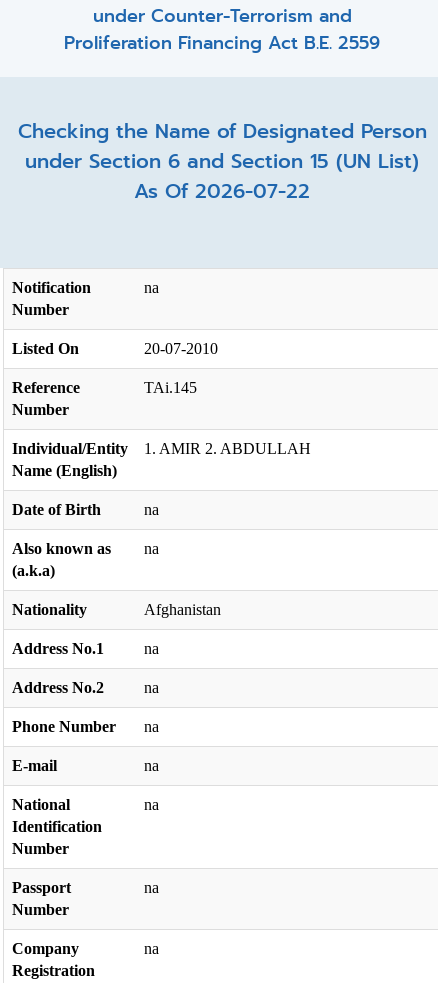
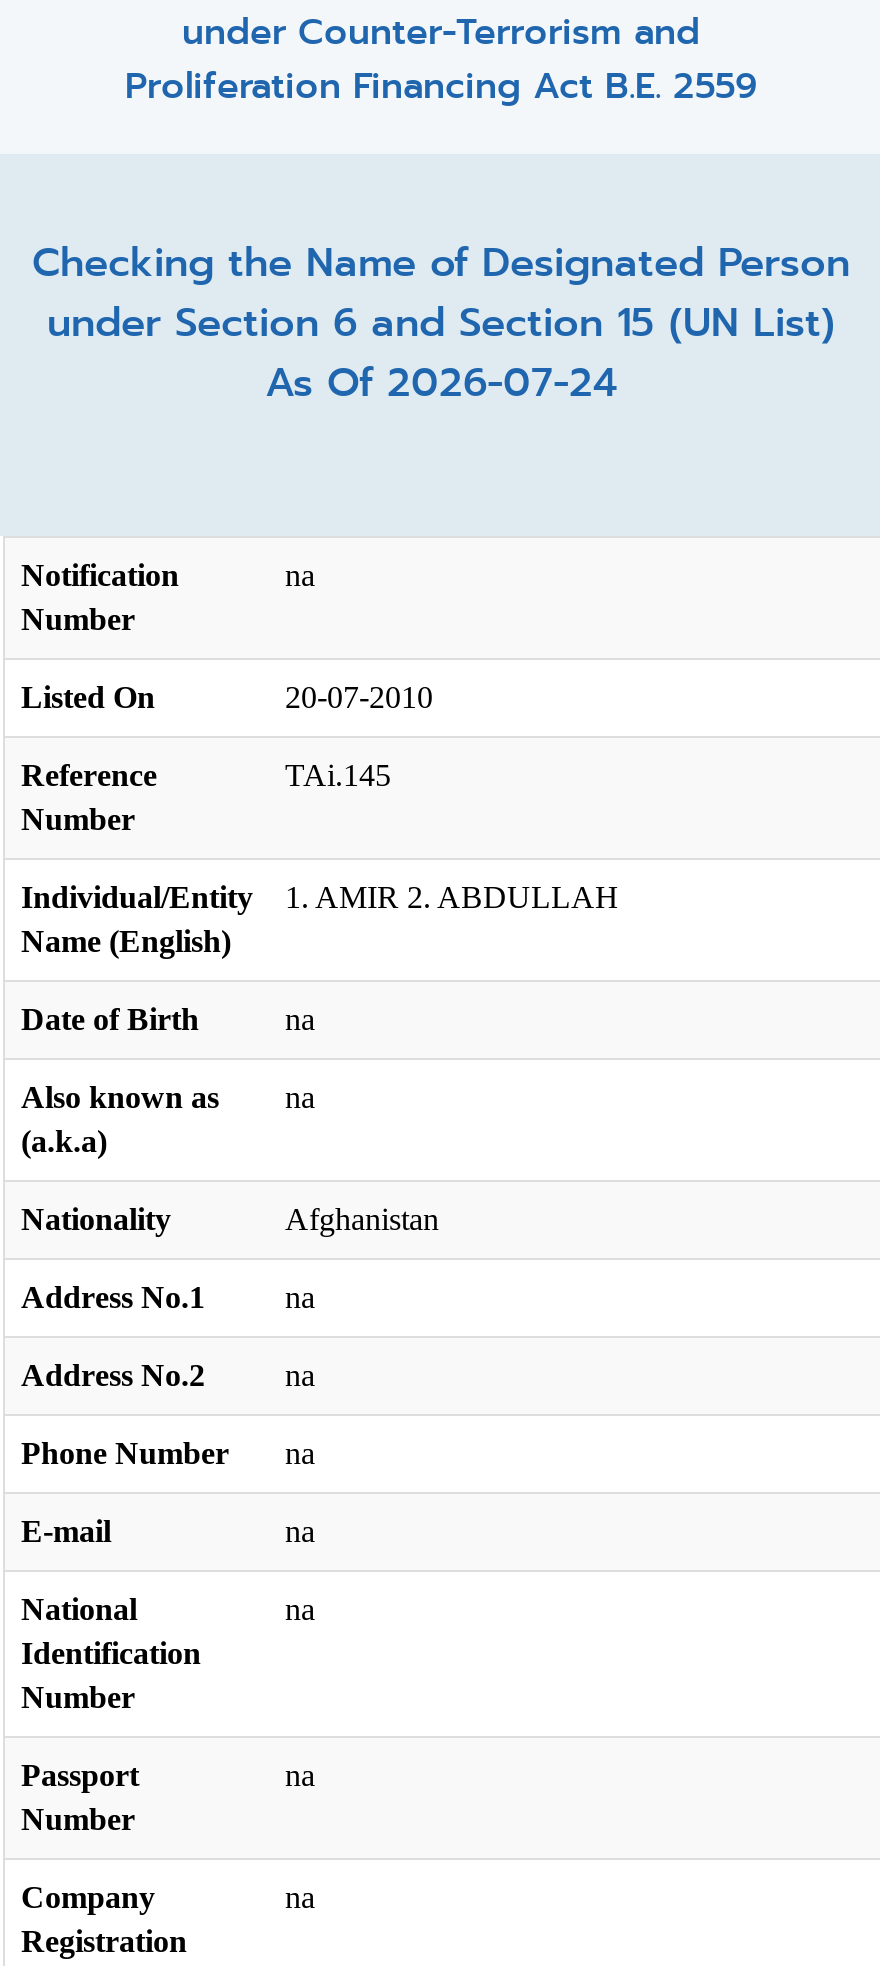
- As Of 2026-07-22
+ As Of 2026-07-24
